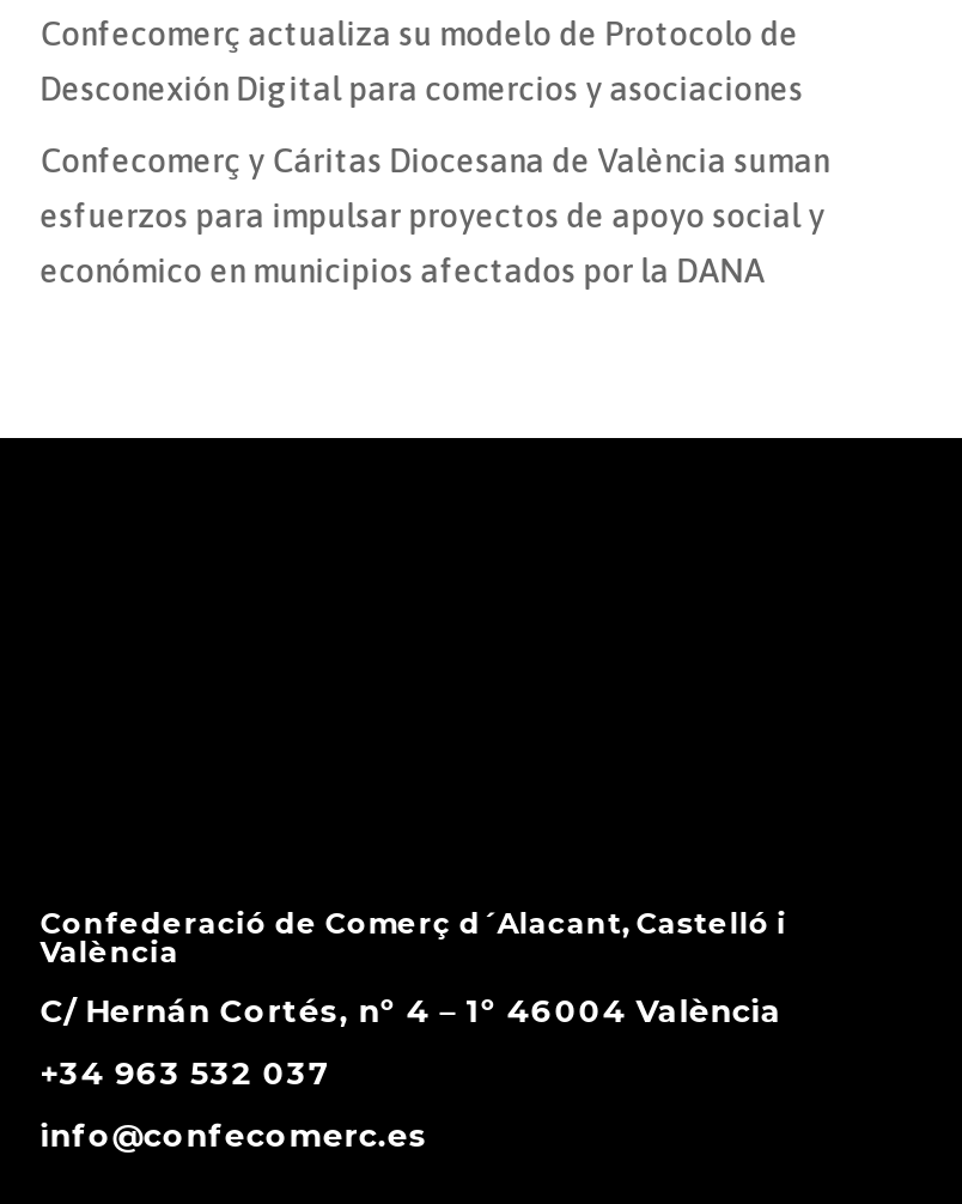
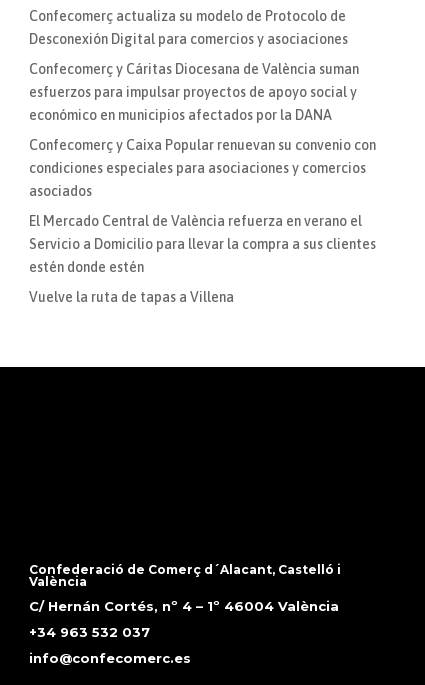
+ Confecomerç y Caixa Popular renuevan su convenio con
+ condiciones especiales para asociaciones y comercios
+ asociados
+ El Mercado Central de València refuerza en verano el
+ Servicio a Domicilio para llevar la compra a sus clientes
+ estén donde estén
+ Vuelve la ruta de tapas a Villena
